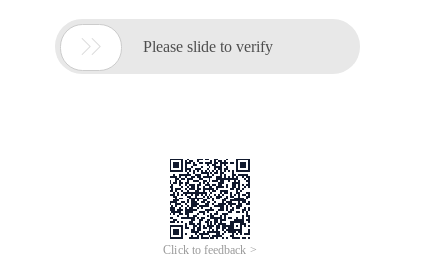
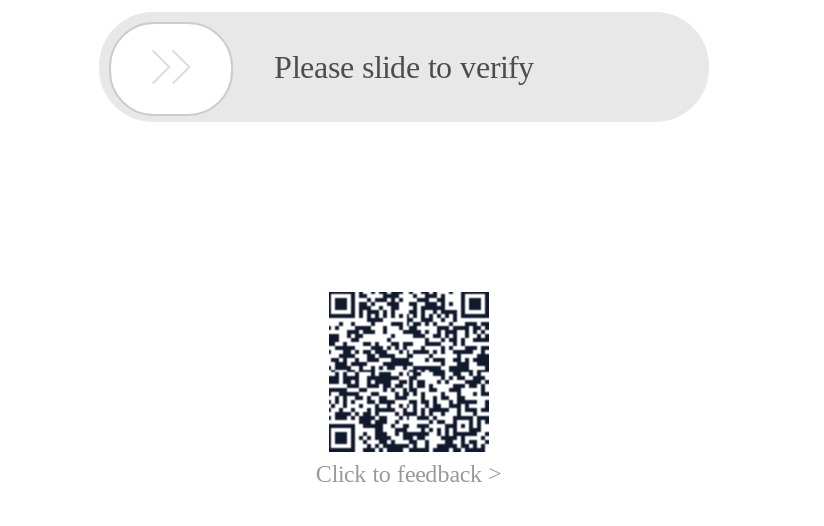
- [image]
+ [image]
